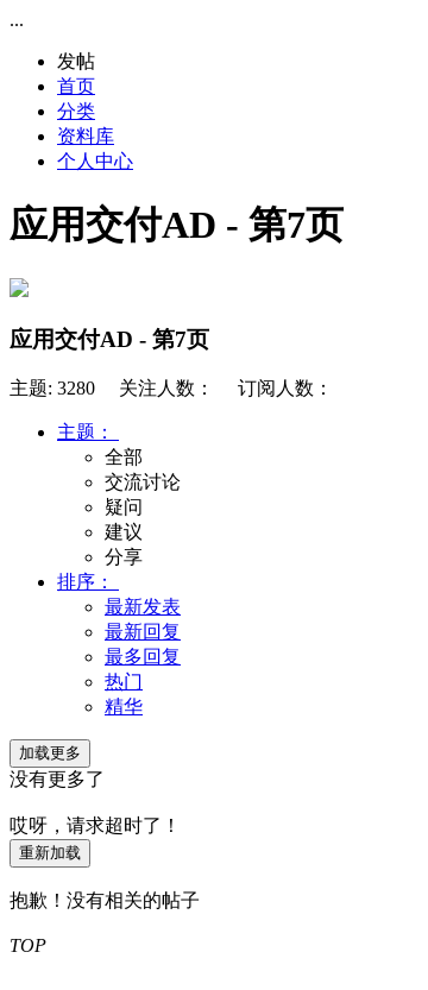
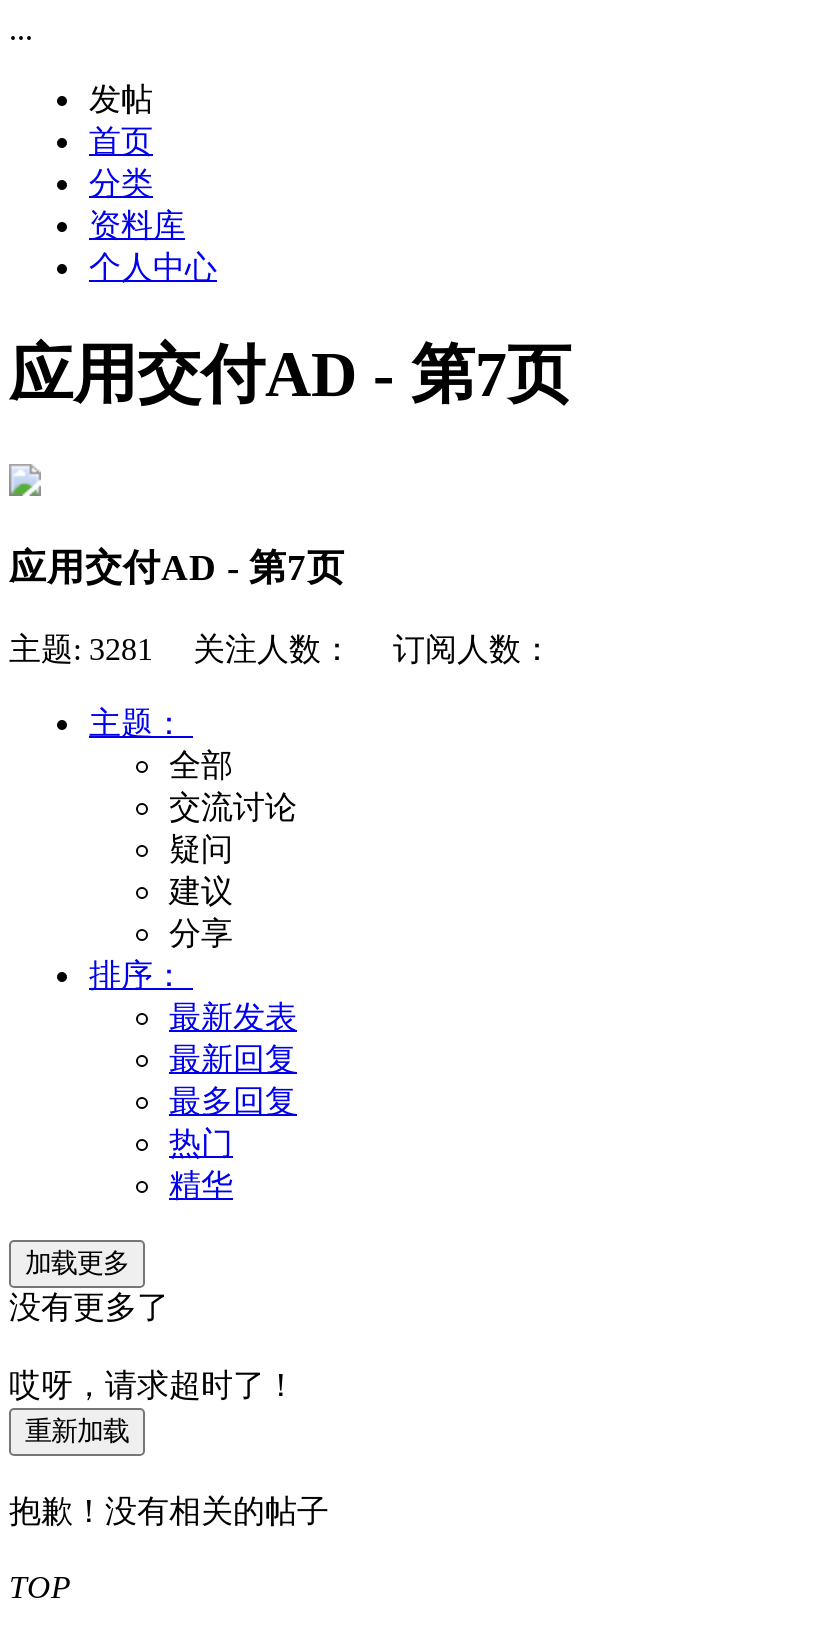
- 主题: 3280关注人数：订阅人数：
+ 主题: 3281关注人数：订阅人数：
